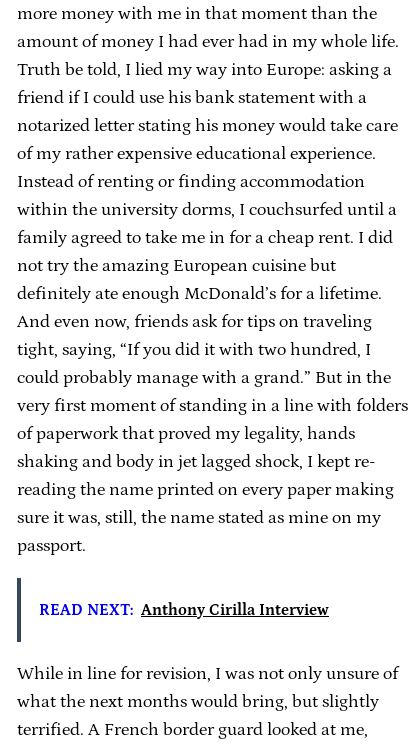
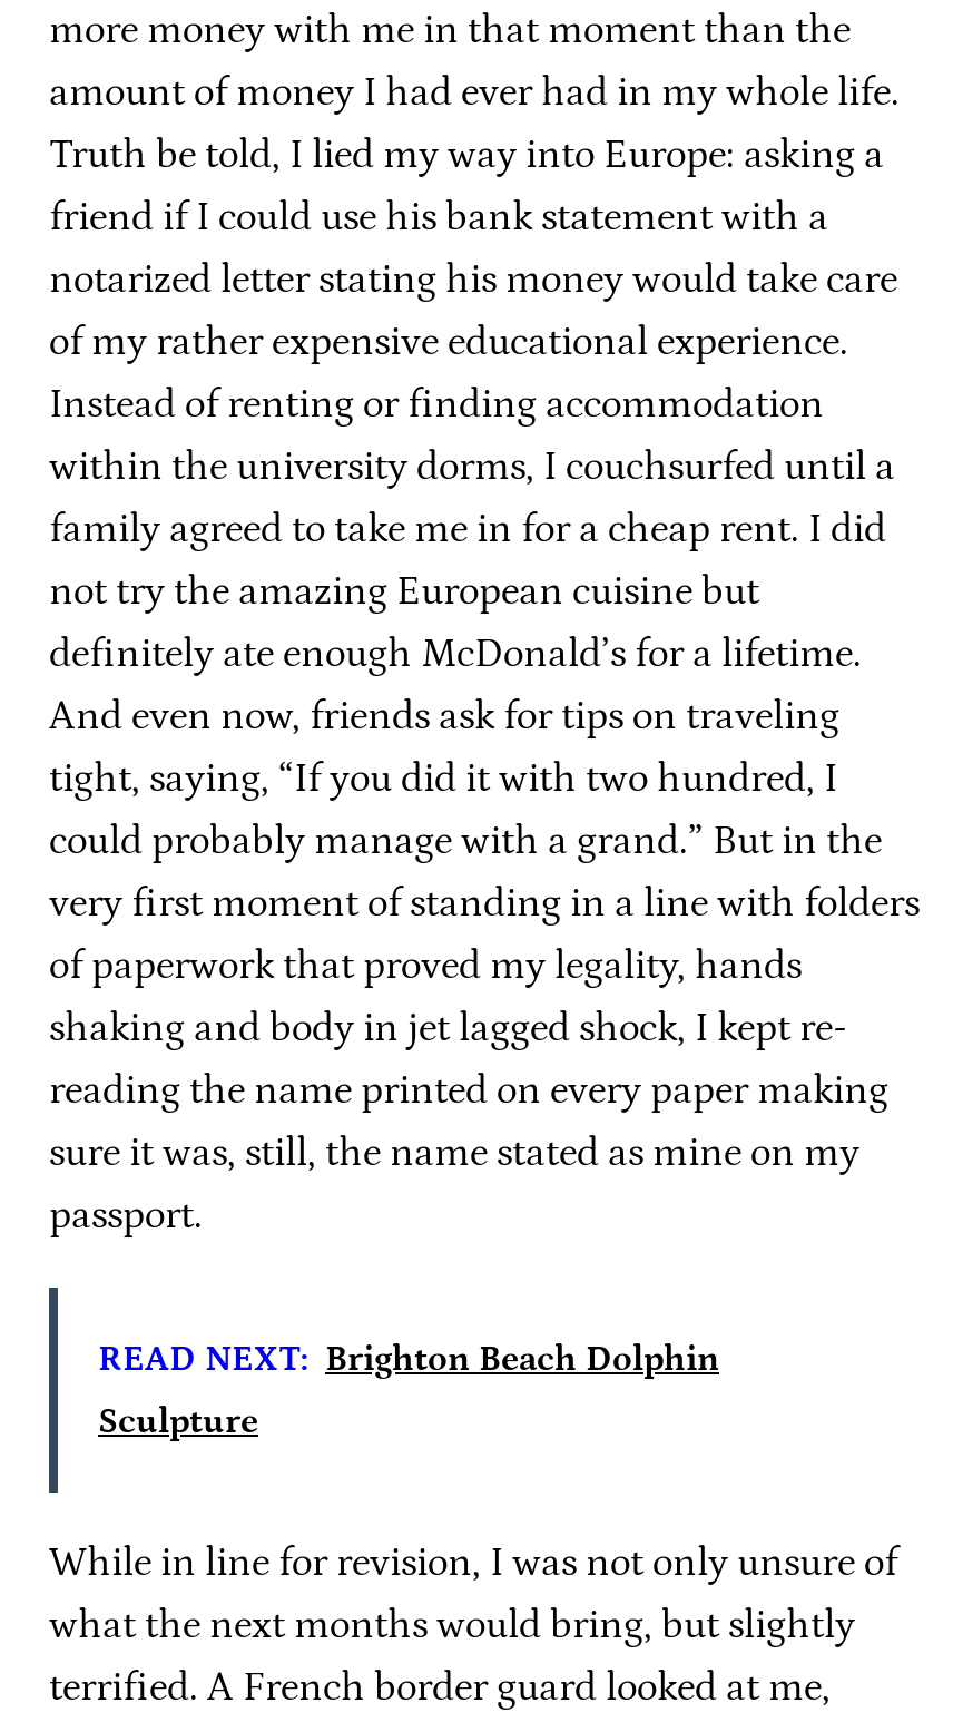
- READ NEXT: Anthony Cirilla Interview
+ READ NEXT: Brighton Beach Dolphin
+ Sculpture
